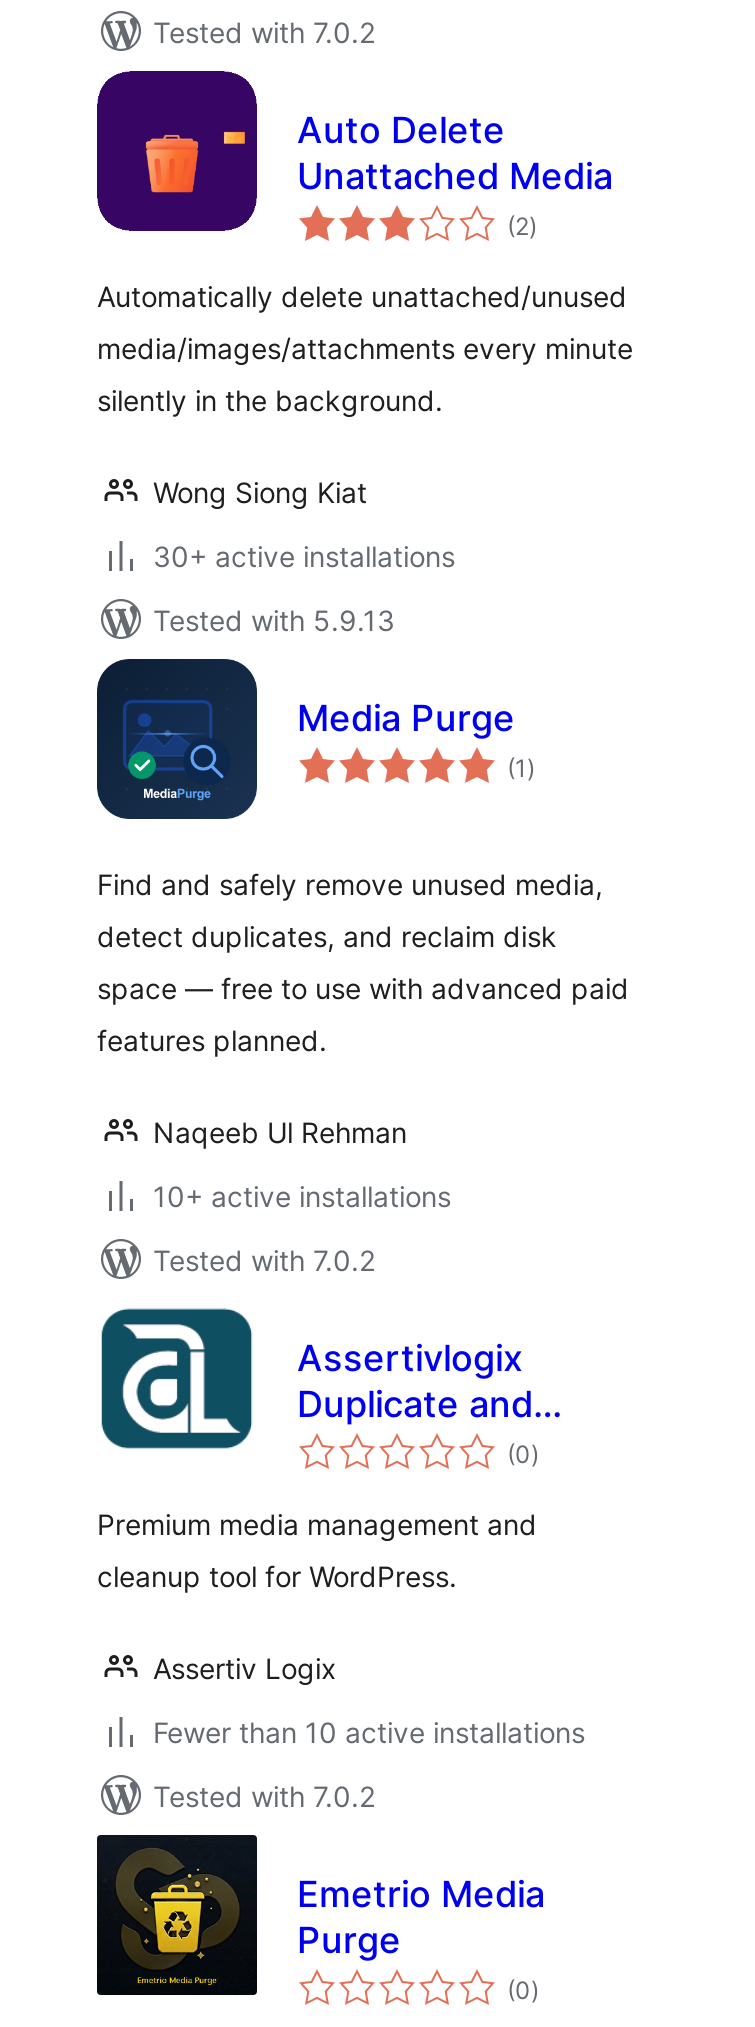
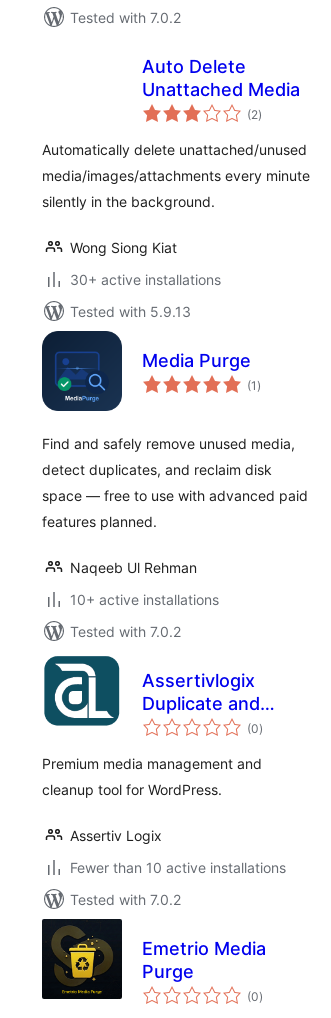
- [image]
